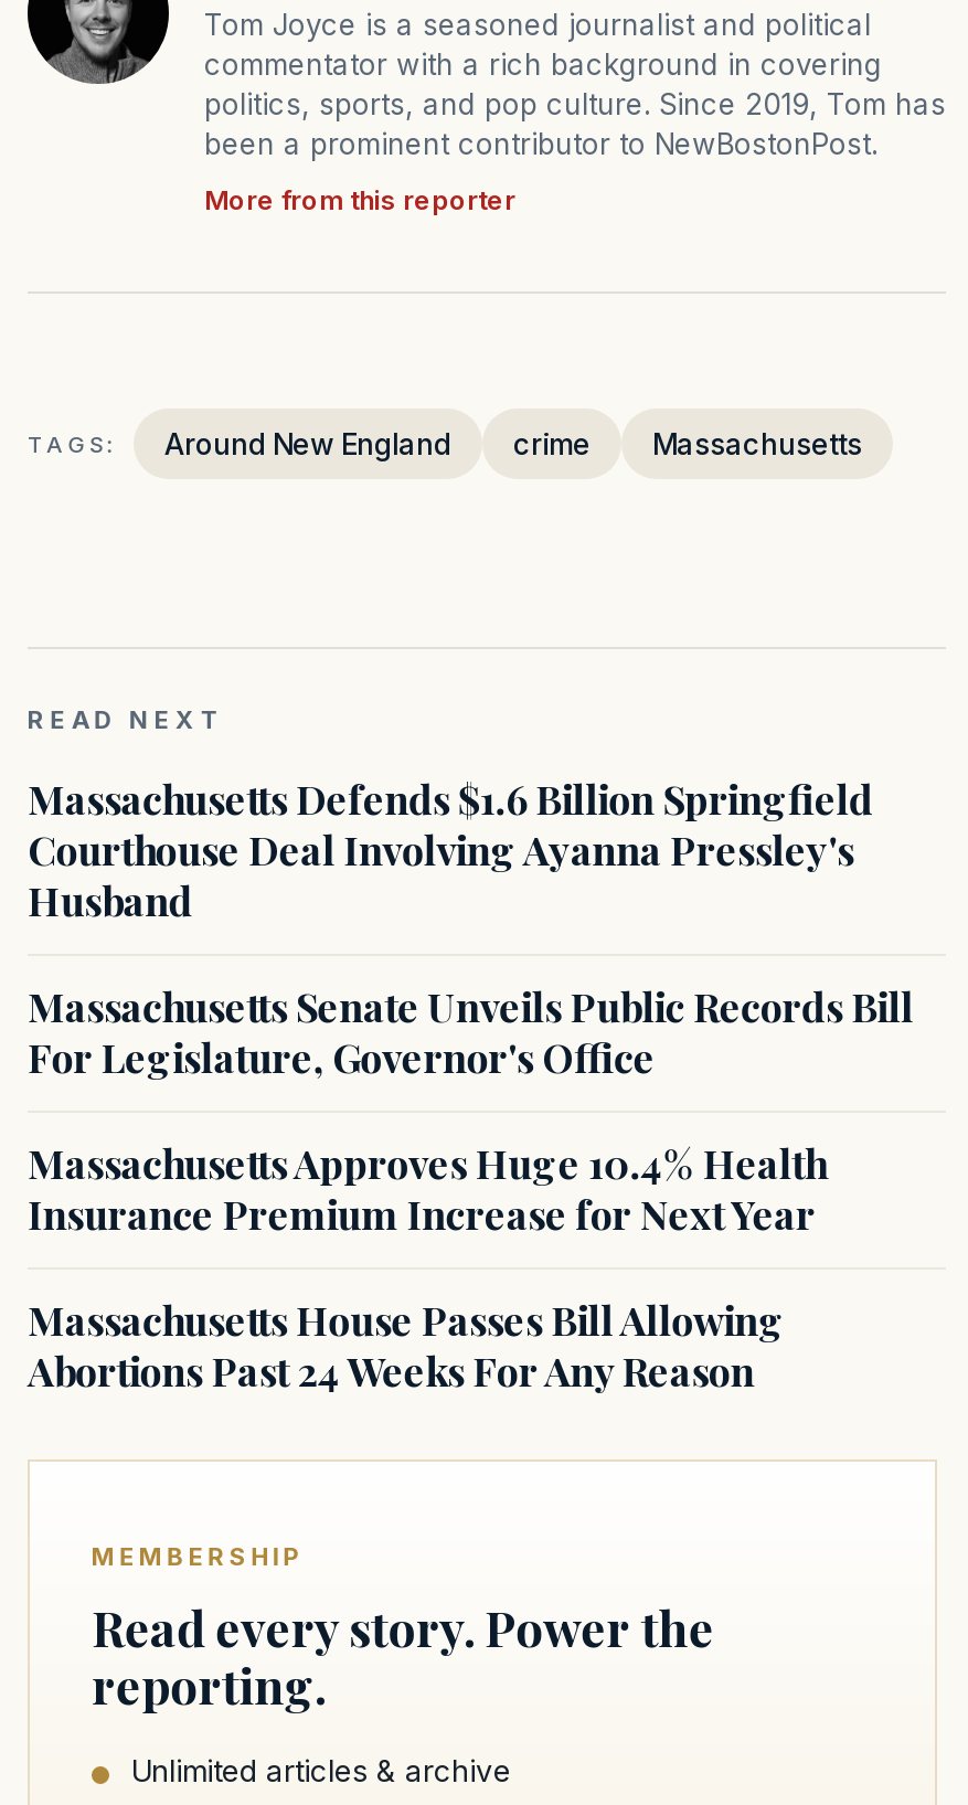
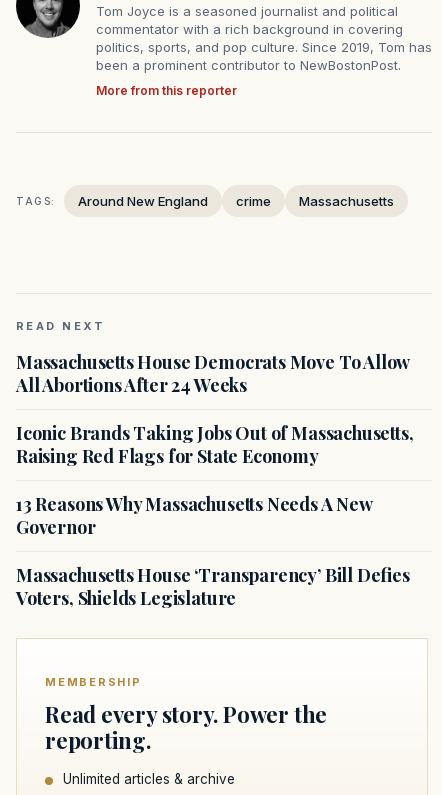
- Massachusetts Defends $1.6 Billion Springfield
- Courthouse Deal Involving Ayanna Pressley's
- Husband
+ Massachusetts House Democrats Move To Allow
+ All Abortions After 24 Weeks

- Massachusetts Senate Unveils Public Records Bill
- For Legislature, Governor's Office
+ Iconic Brands Taking Jobs Out of Massachusetts,
+ Raising Red Flags for State Economy

- Massachusetts Approves Huge 10.4% Health
- Insurance Premium Increase for Next Year
+ 13 Reasons Why Massachusetts Needs A New
+ Governor

- Massachusetts House Passes Bill Allowing
- Abortions Past 24 Weeks For Any Reason
+ Massachusetts House ‘Transparency’ Bill Defies
+ Voters, Shields Legislature
